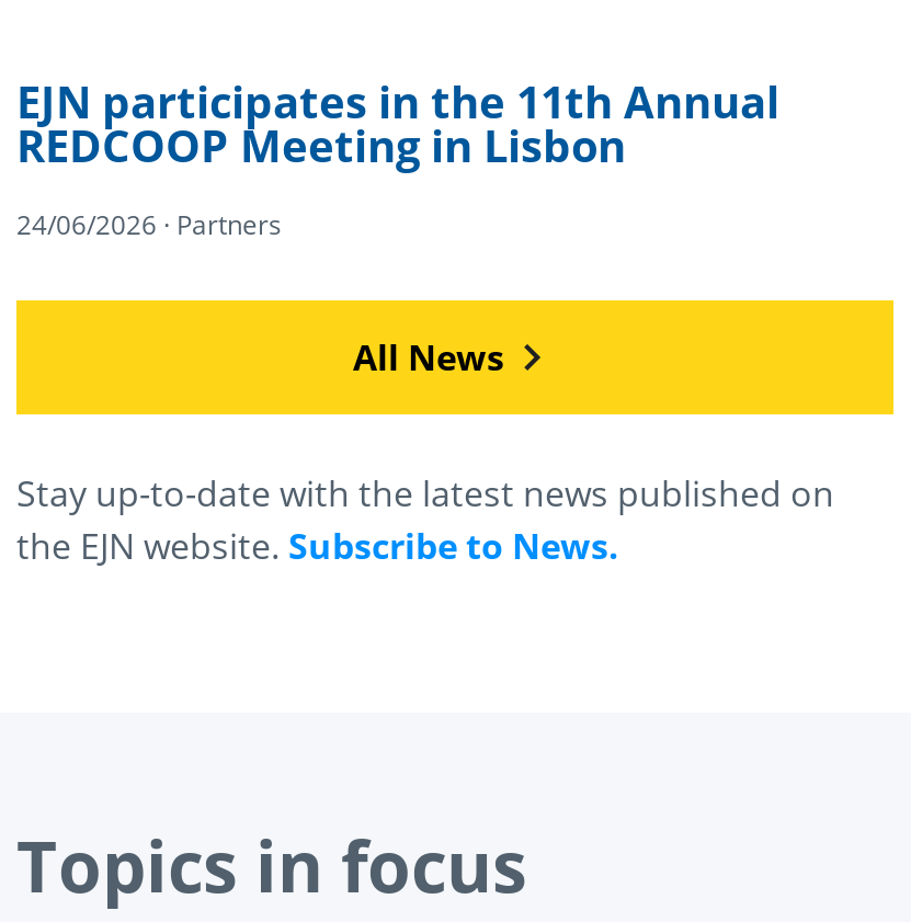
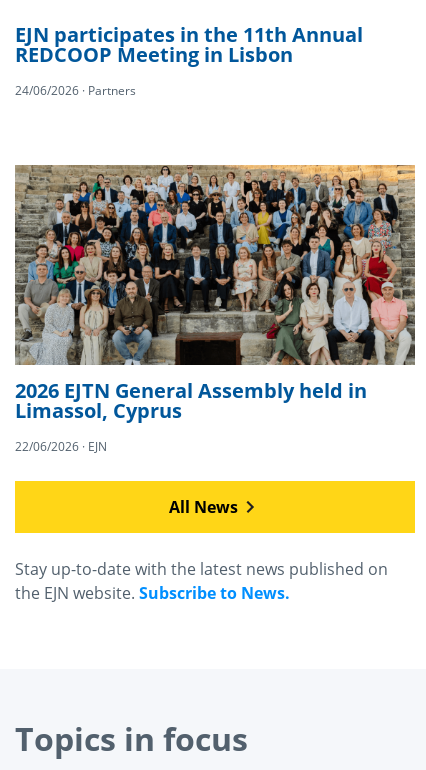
+ [image]
+ 2026 EJTN General Assembly held in
+ Limassol, Cyprus
+ 22/06/2026 · EJN
